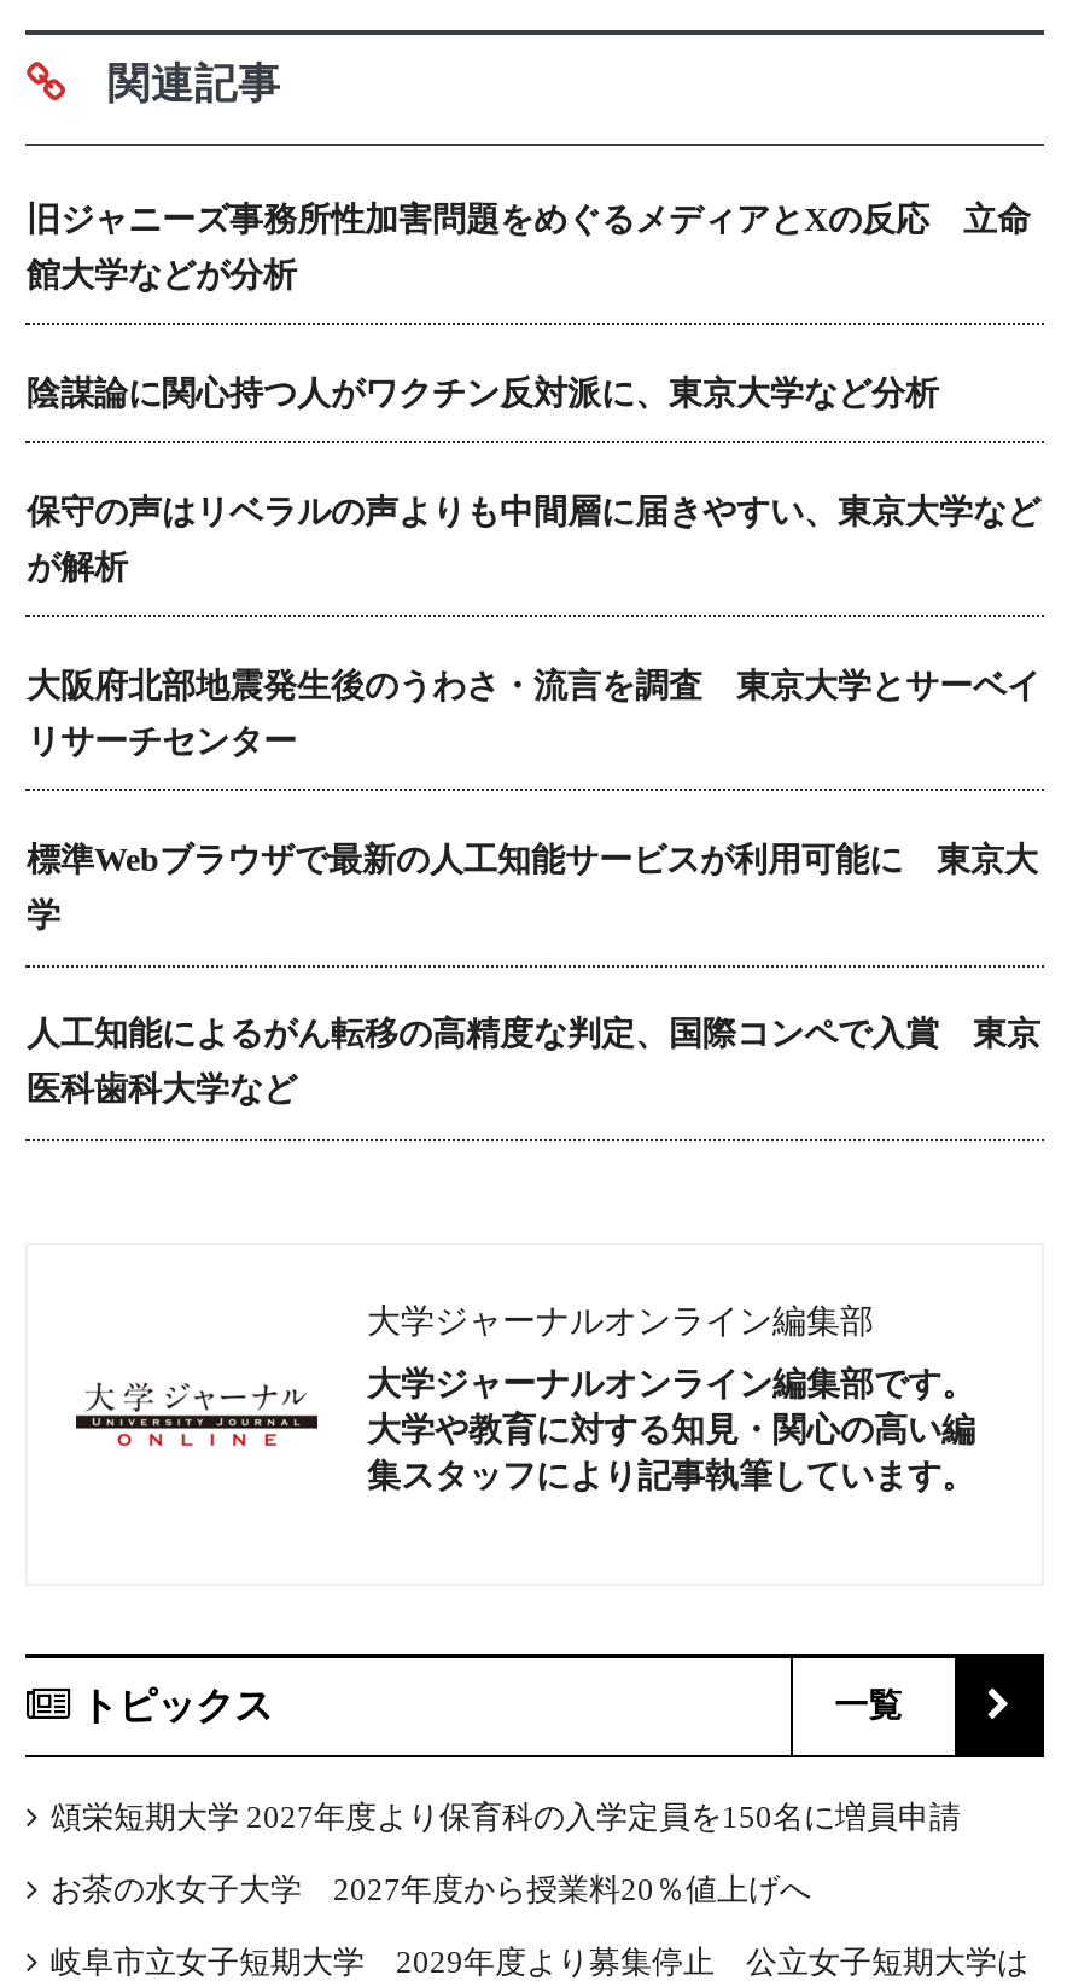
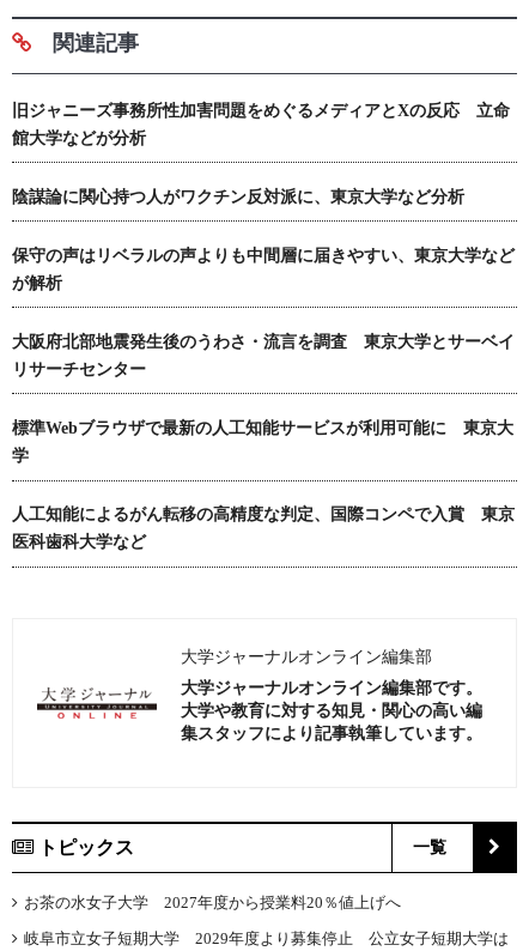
- 頌栄短期大学 2027年度より保育科の入学定員を150名に増員申請
